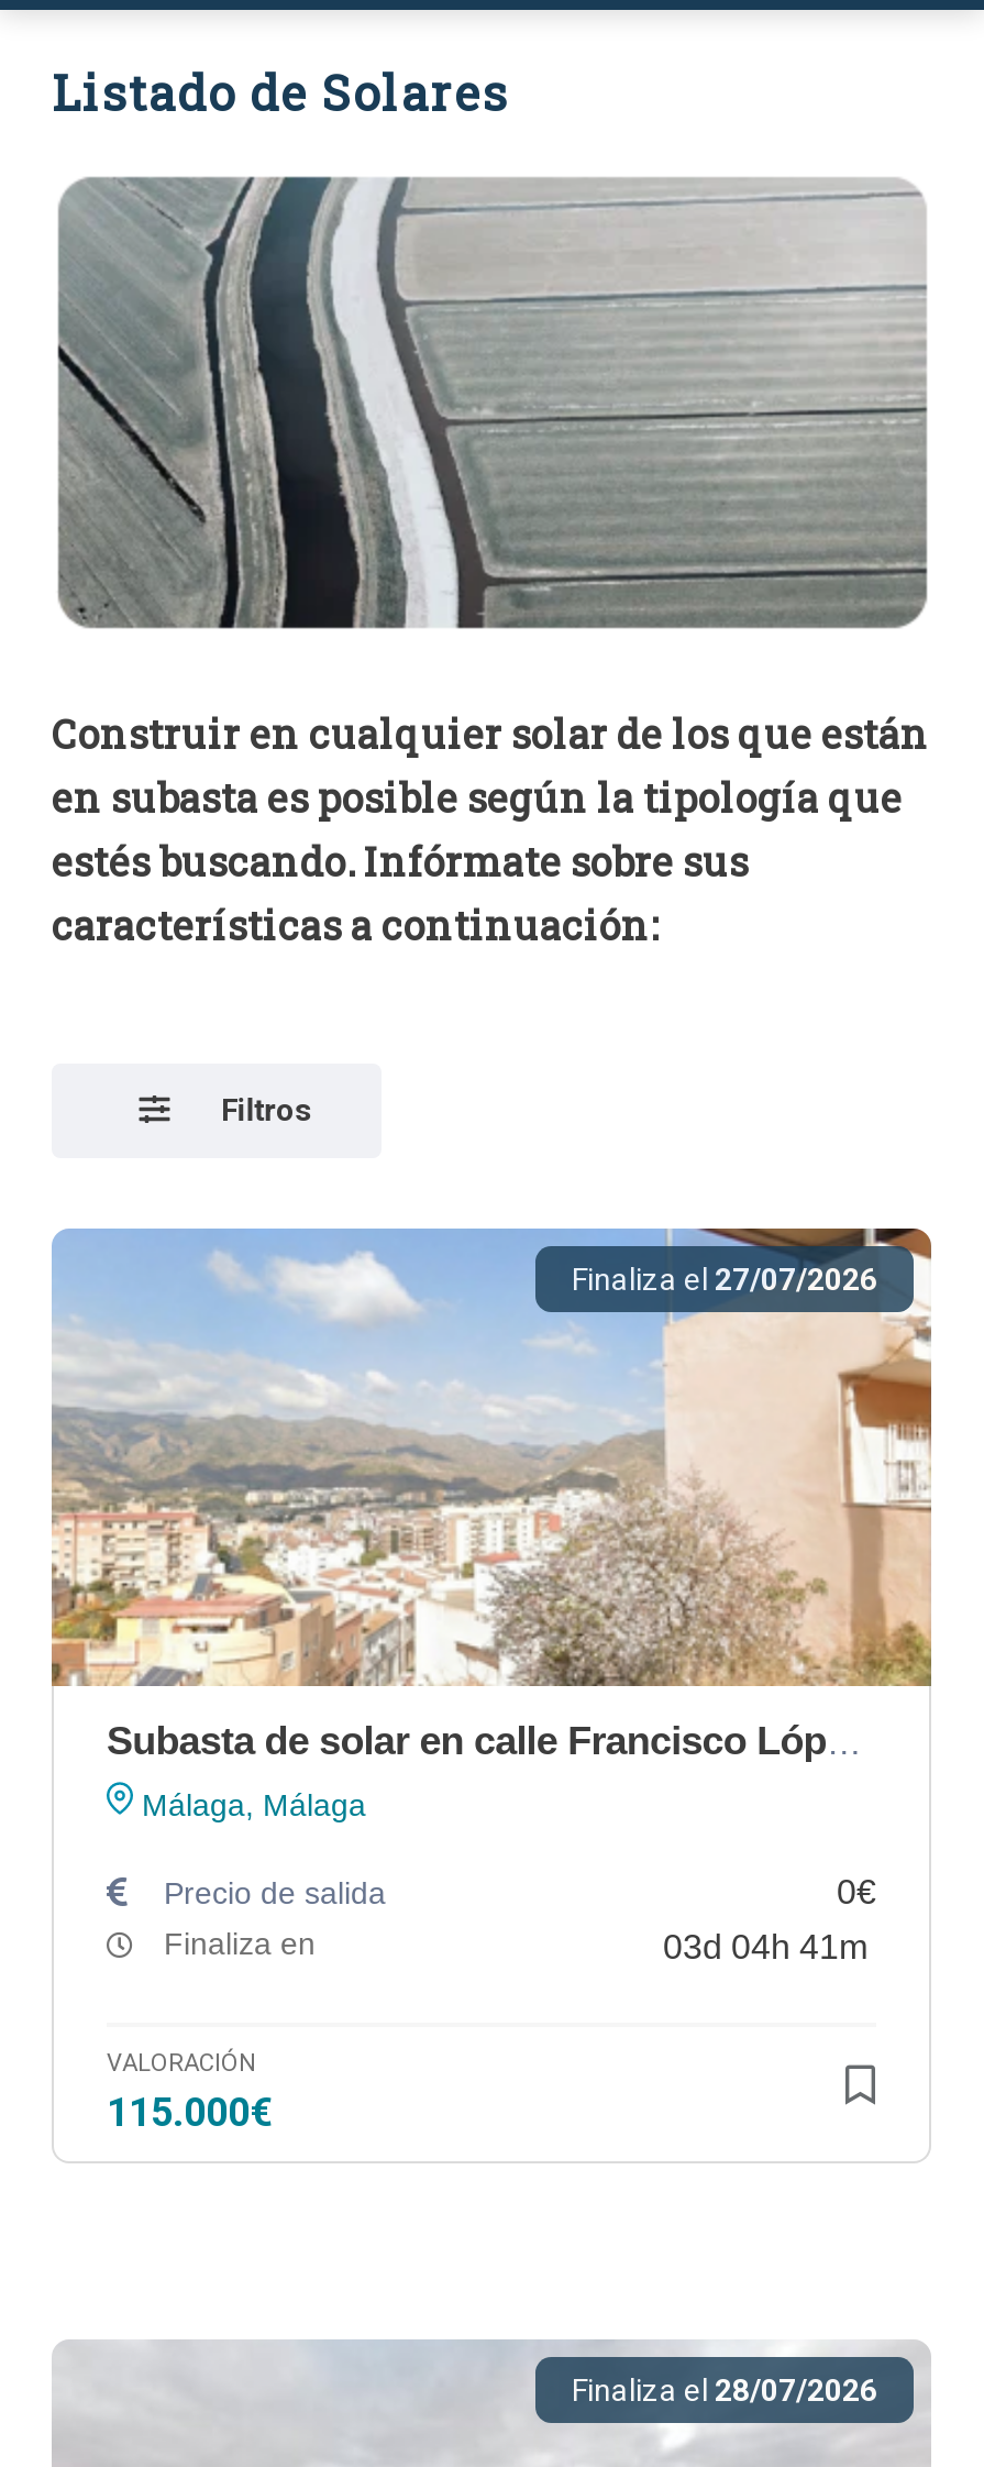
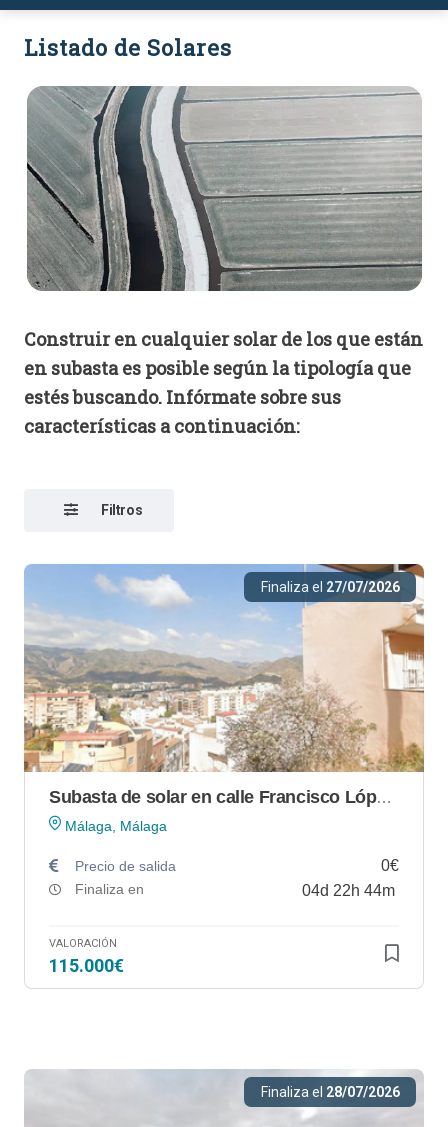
- 03d 04h 41m
+ 04d 22h 44m
